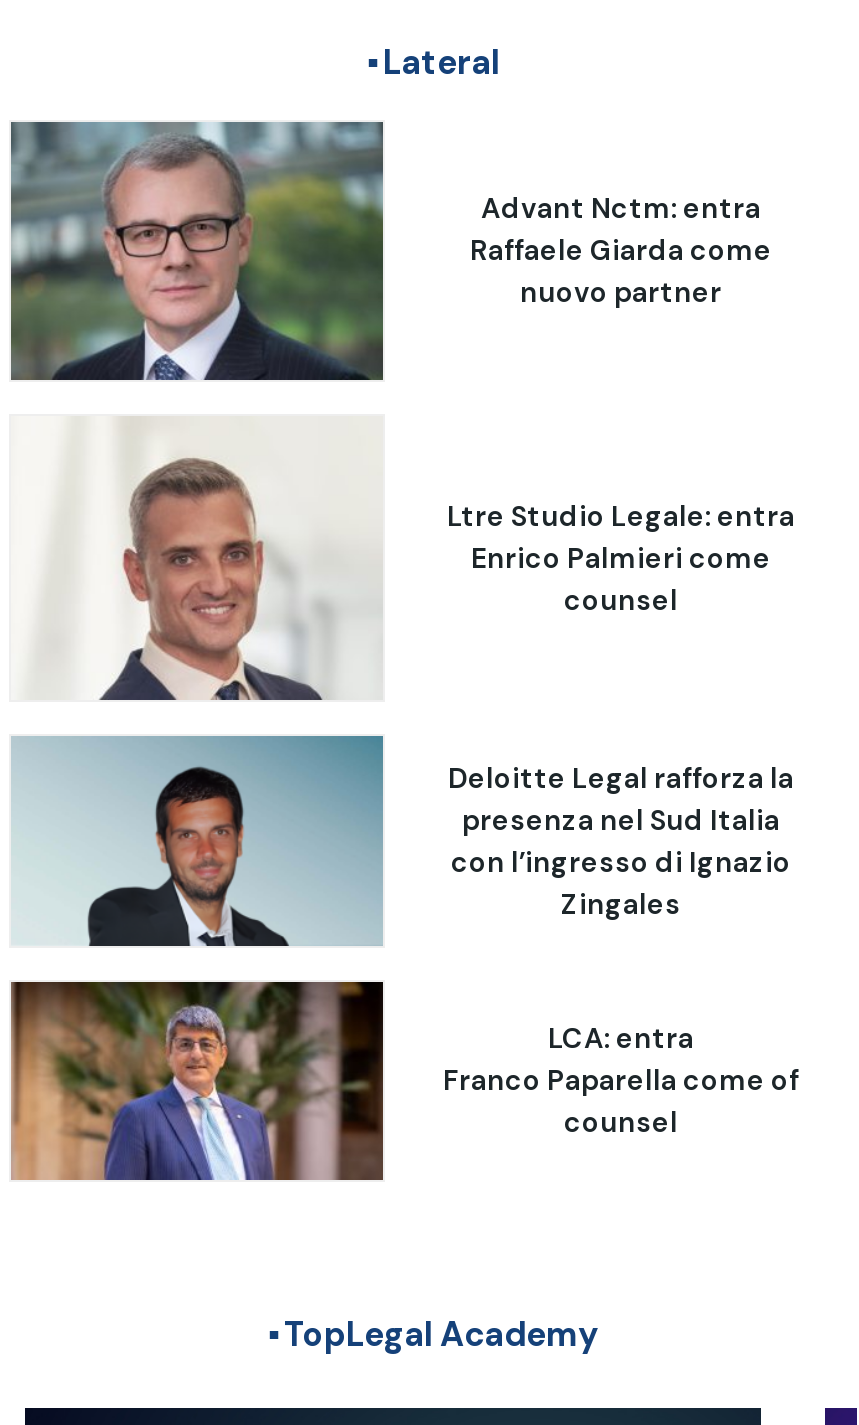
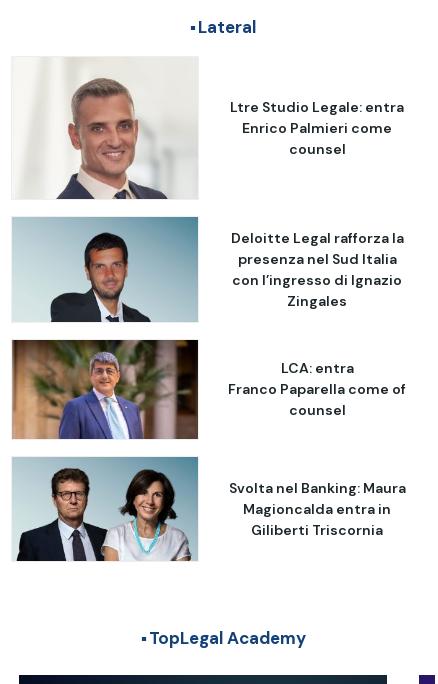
- [image]

- Advant Nctm: entra
- Raffaele Giarda come
- nuovo partner

moved up: [image] | Ltre Studio Legale: entra | Enrico Palmieri come | ... | Franco Paparella come of | counsel

+ [image]
+ Svolta nel Banking: Maura
+ Magioncalda entra in
+ Giliberti Triscornia
